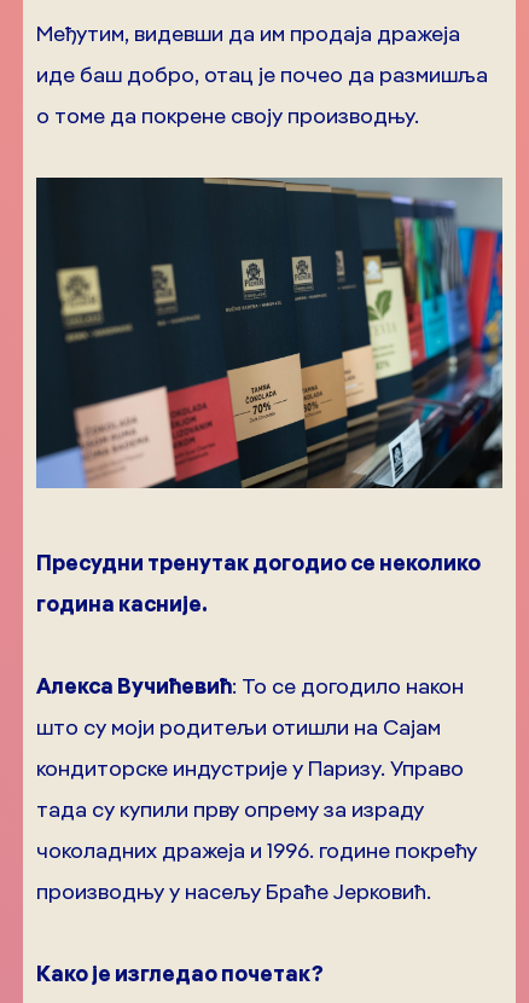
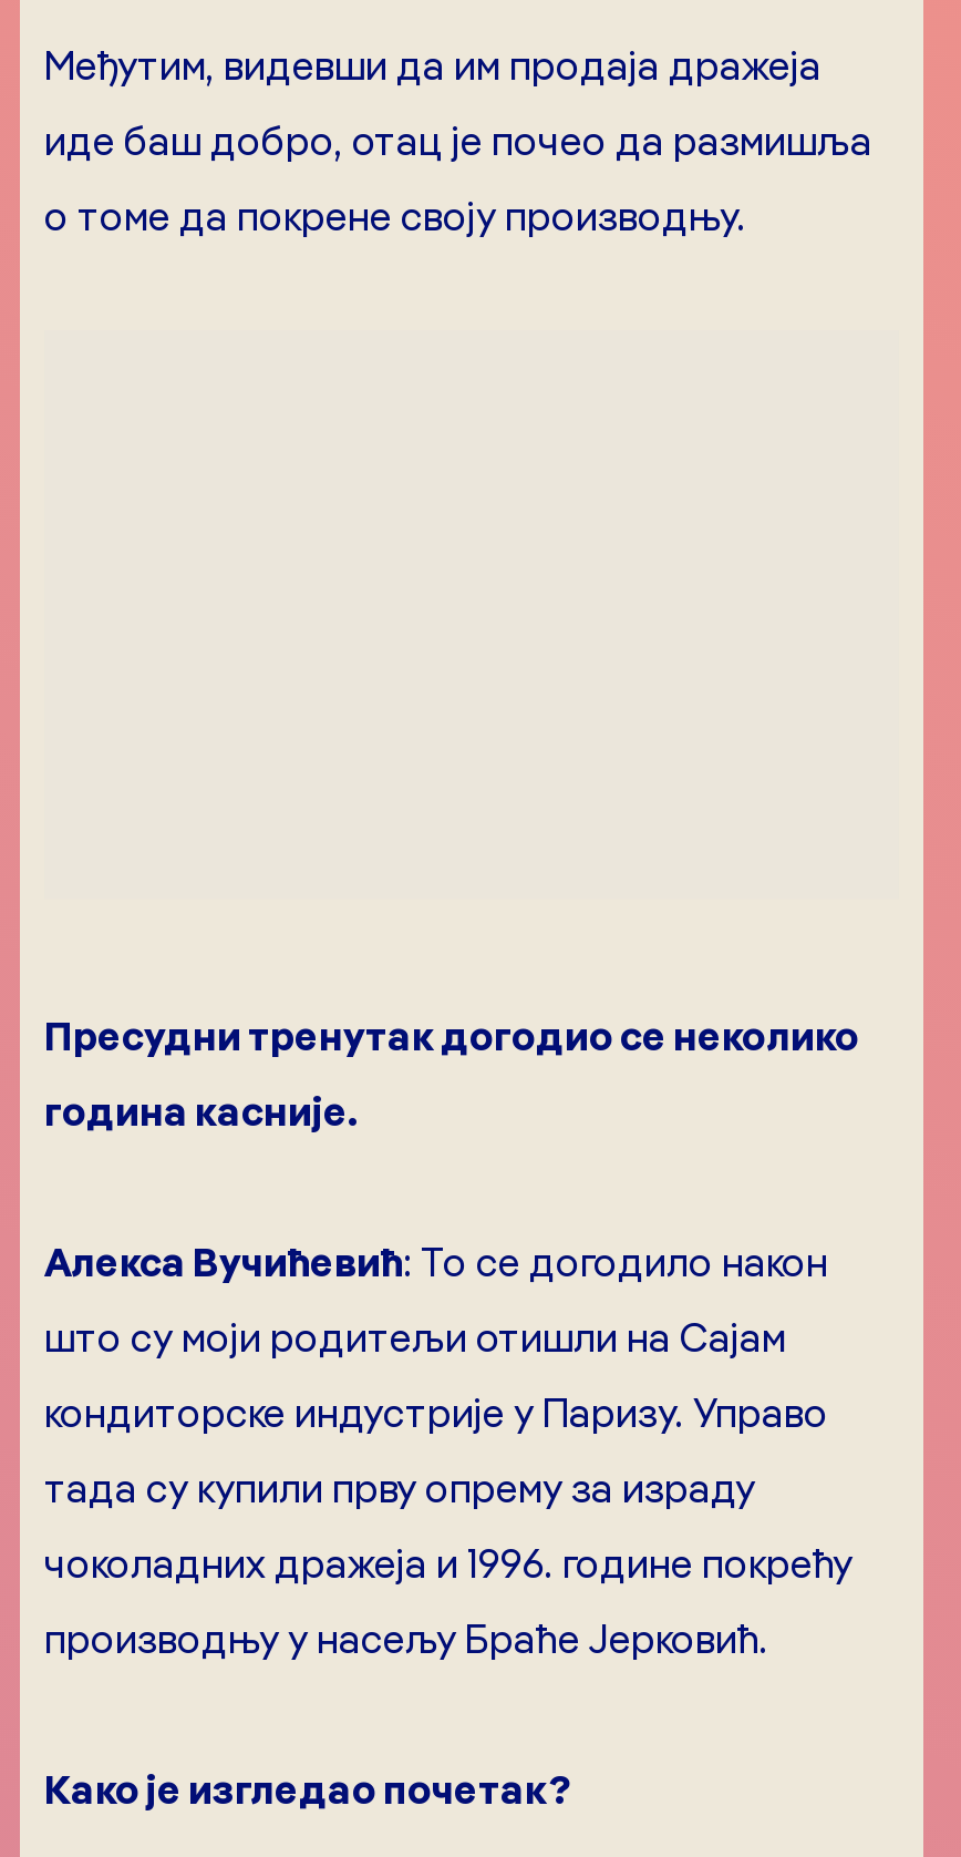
- [image]
